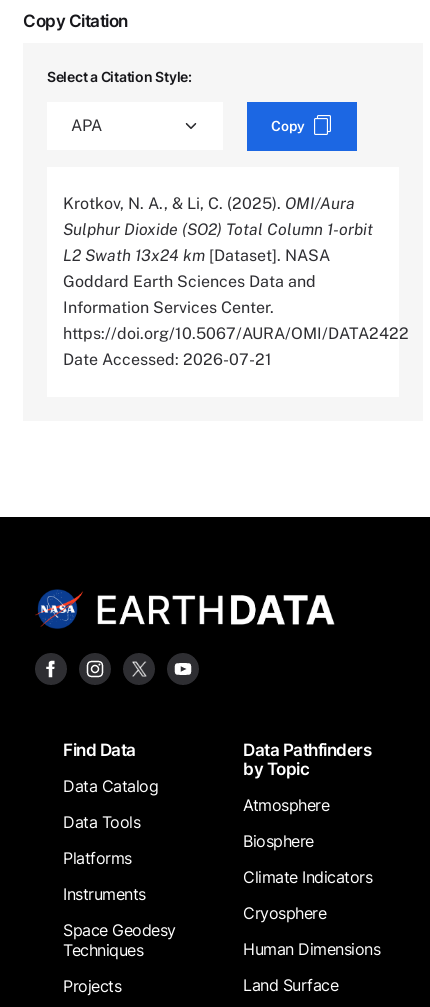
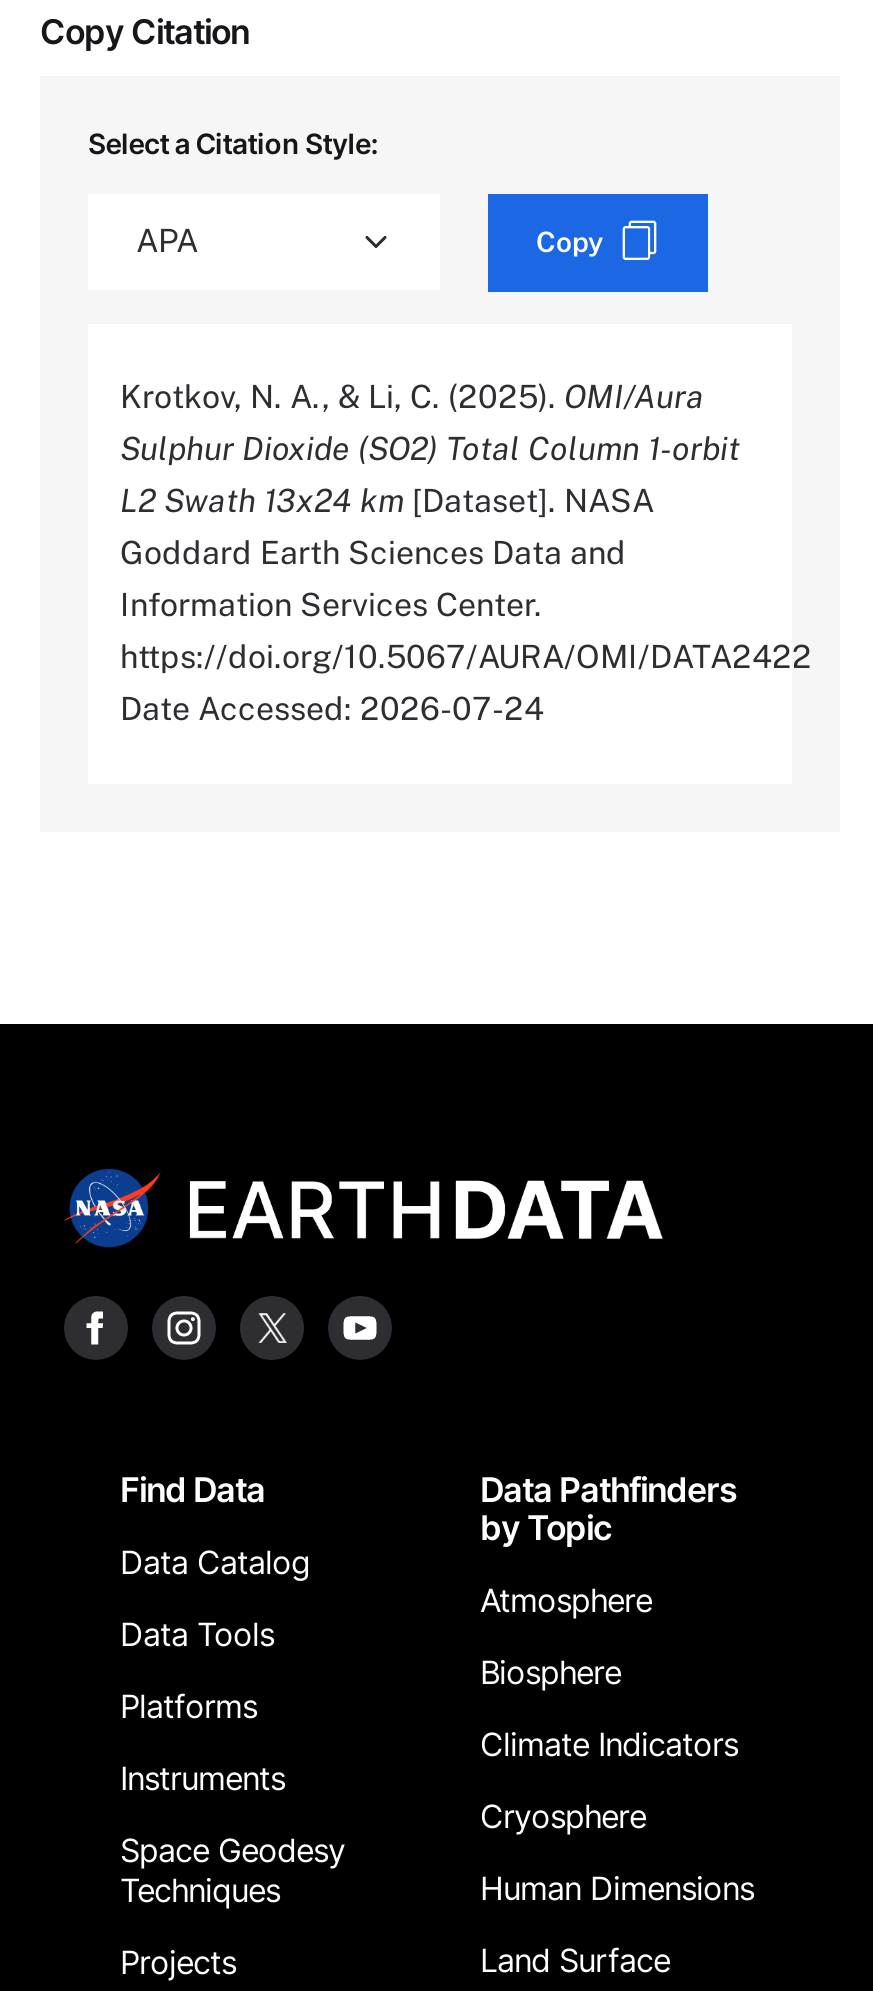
- Date Accessed: 2026-07-21
+ Date Accessed: 2026-07-24
